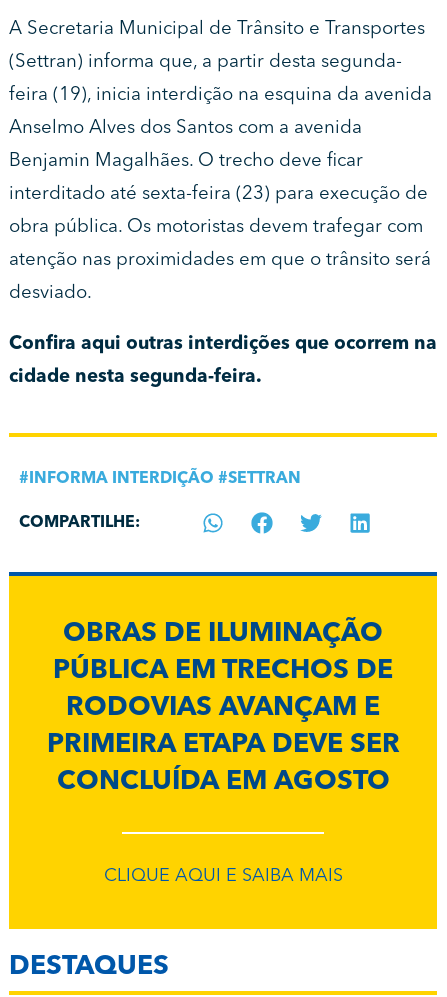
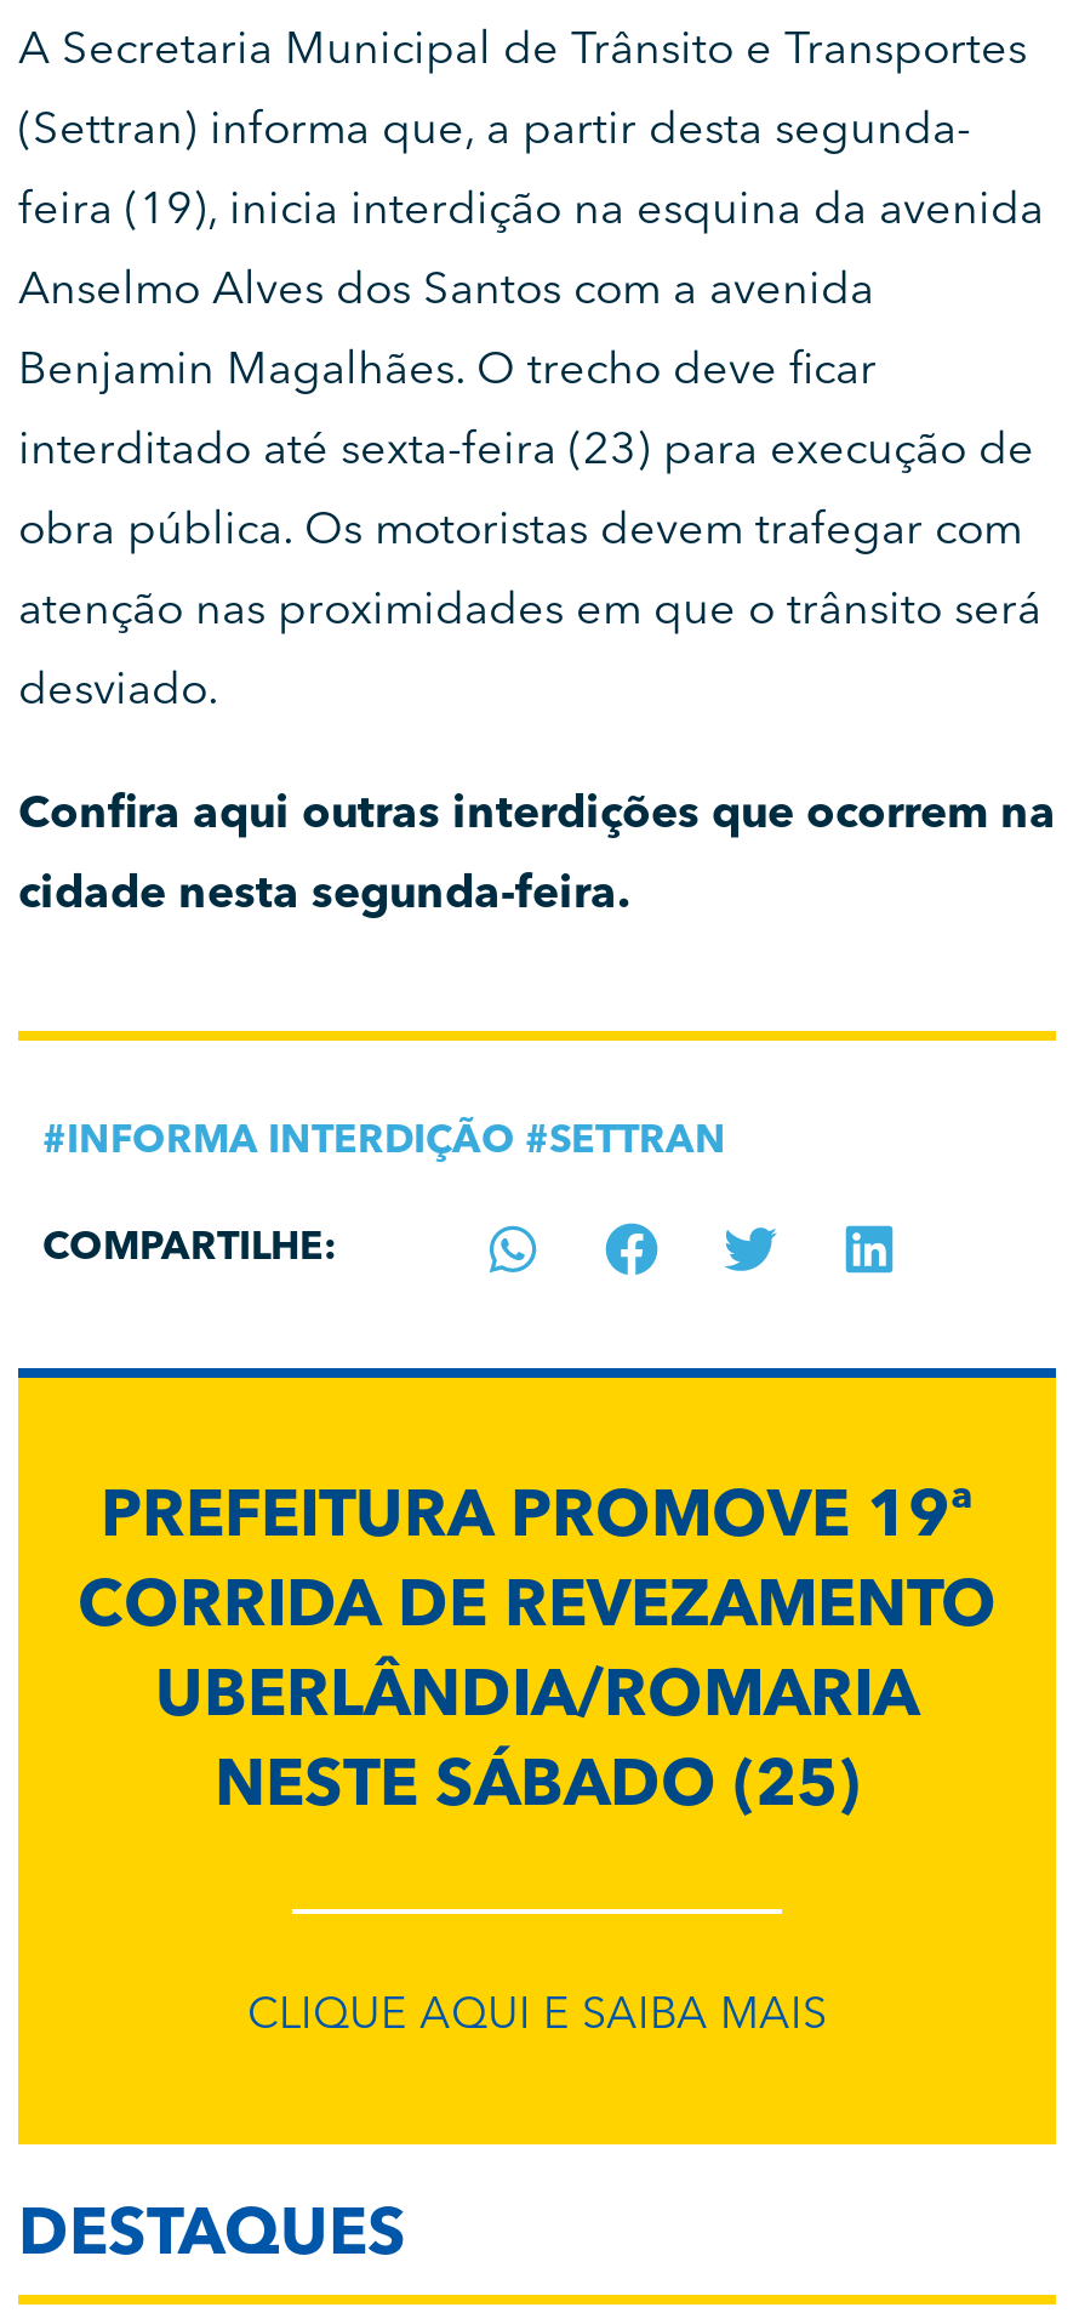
- OBRAS DE ILUMINAÇÃO
- PÚBLICA EM TRECHOS DE
- RODOVIAS AVANÇAM E
- PRIMEIRA ETAPA DEVE SER
- CONCLUÍDA EM AGOSTO
+ PREFEITURA PROMOVE 19ª
+ CORRIDA DE REVEZAMENTO
+ UBERLÂNDIA/ROMARIA
+ NESTE SÁBADO (25)
